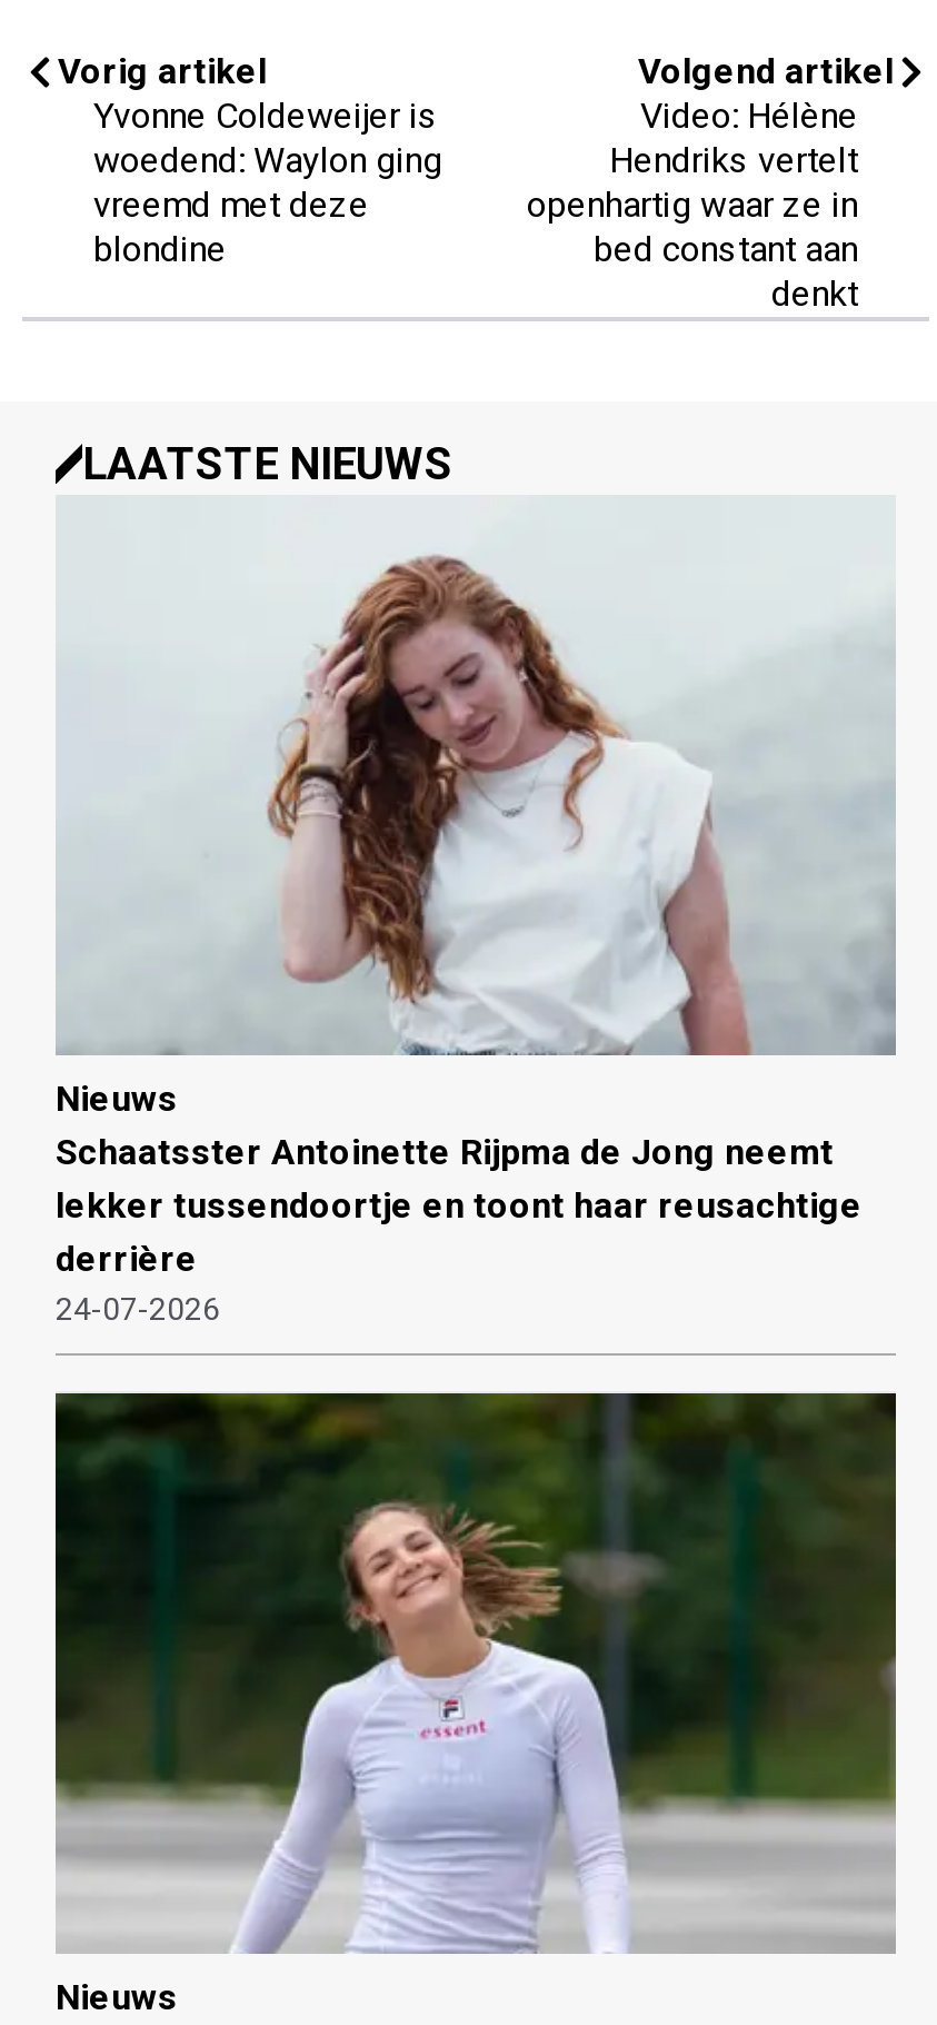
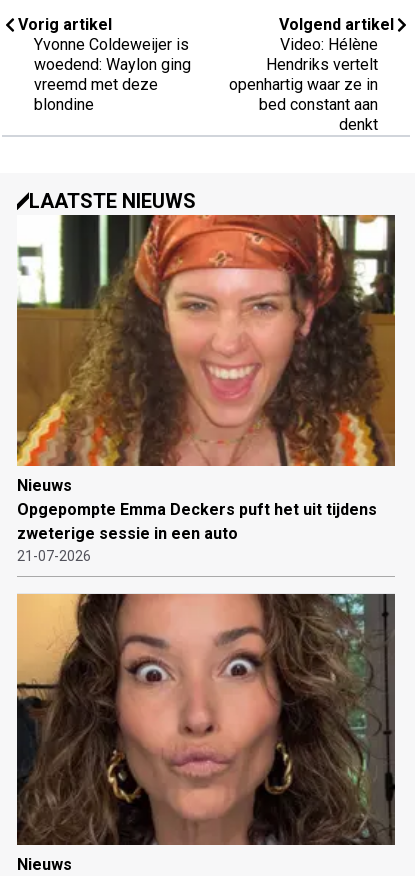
- [image]
- Schaatsster Antoinette Rijpma de Jong neemt
- lekker tussendoortje en toont haar reusachtige
- derrière
- 24-07-2026
+ [image]
+ Opgepompte Emma Deckers puft het uit tijdens
+ zweterige sessie in een auto
+ 21-07-2026

- [image]
+ [image]
